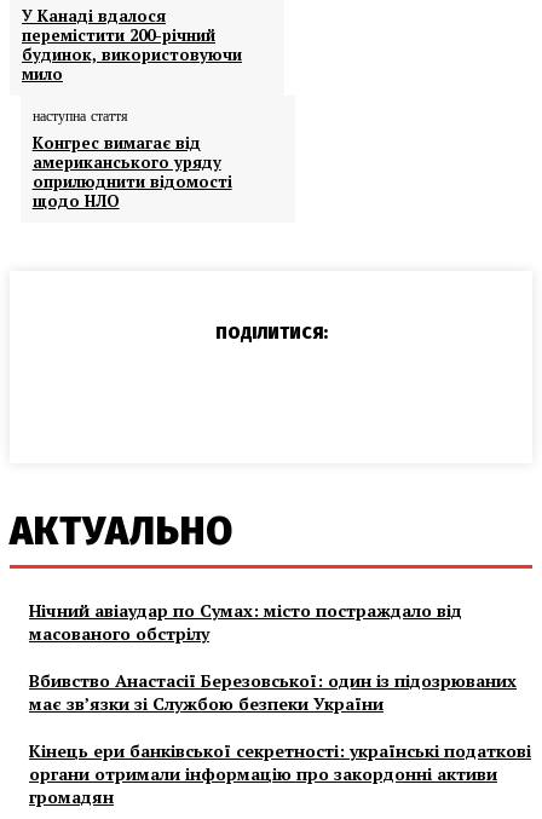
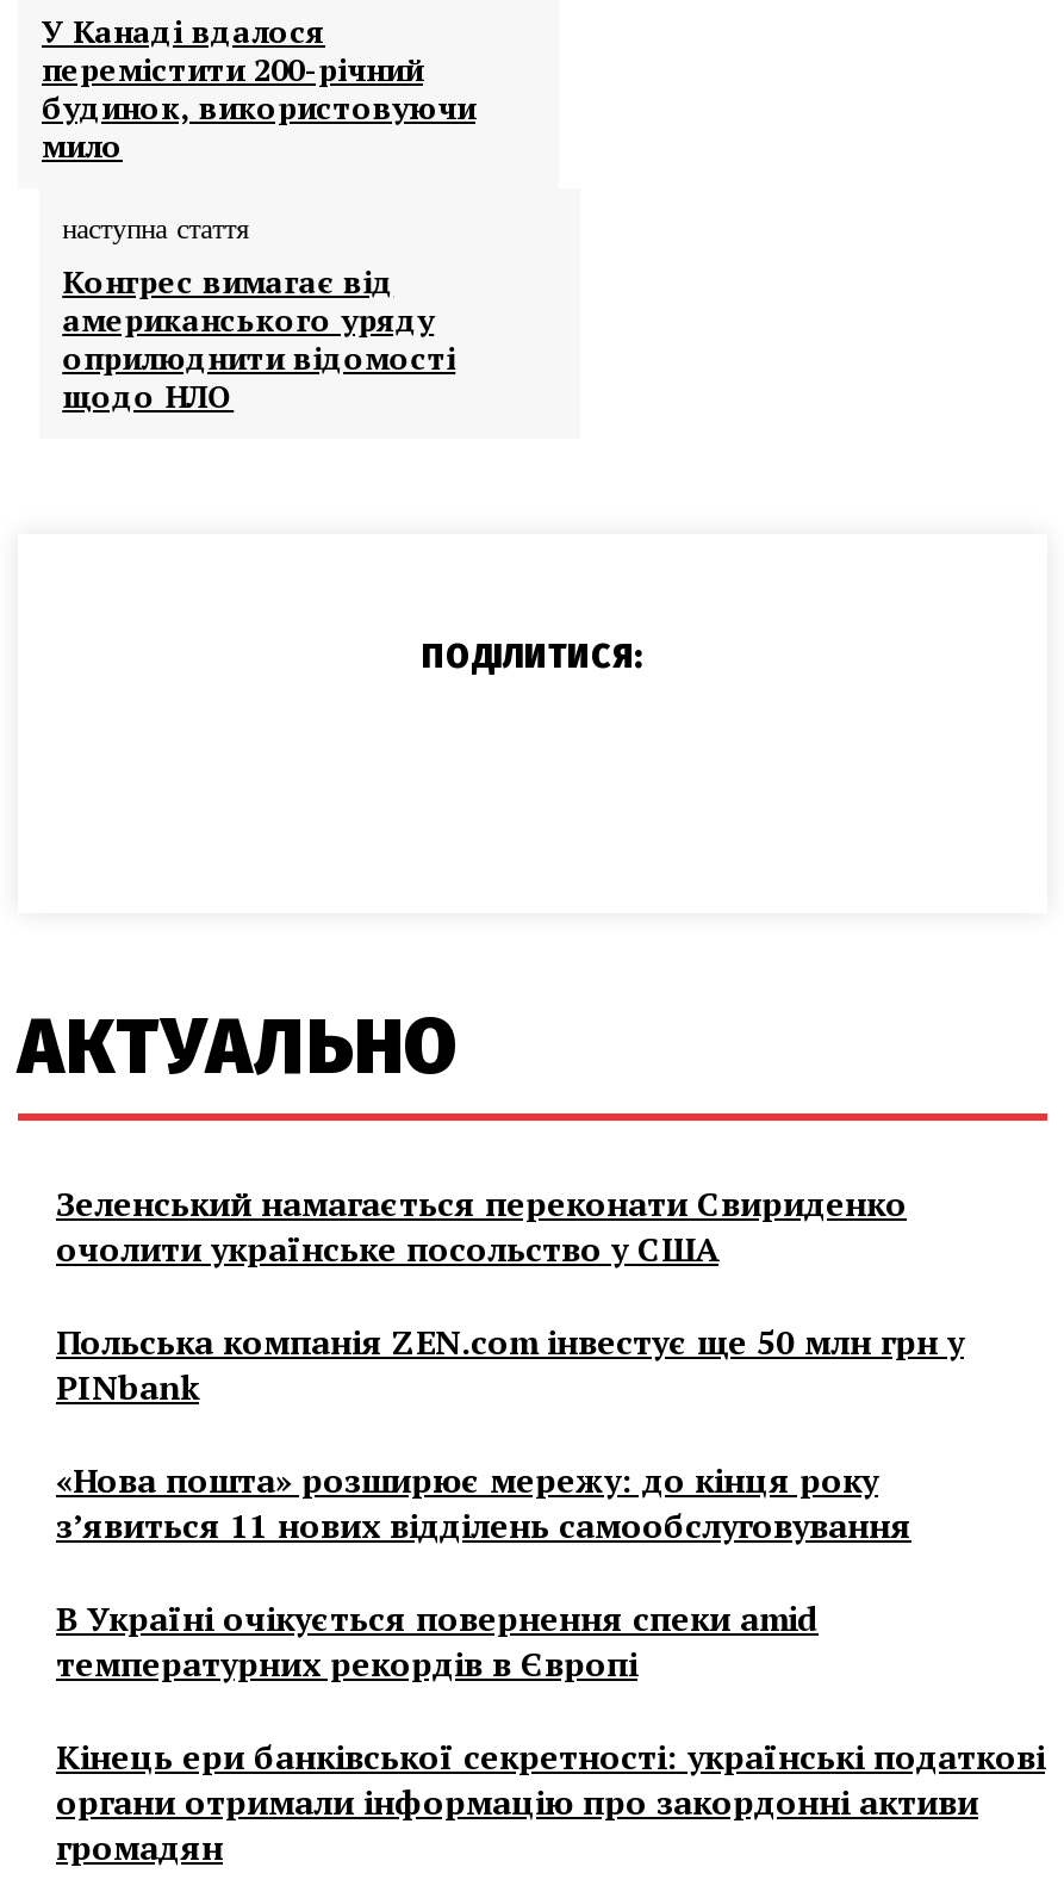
- Нічний авіаудар по Сумах: місто постраждало від
- масованого обстрілу
- Вбивство Анастасії Березовської: один із підозрюваних
- має зв’язки зі Службою безпеки України
+ Зеленський намагається переконати Свириденко
+ очолити українське посольство у США
+ Польська компанія ZEN.com інвестує ще 50 млн грн у
+ PINbank
+ «Нова пошта» розширює мережу: до кінця року
+ з’явиться 11 нових відділень самообслуговування
+ В Україні очікується повернення спеки amid
+ температурних рекордів в Європі
